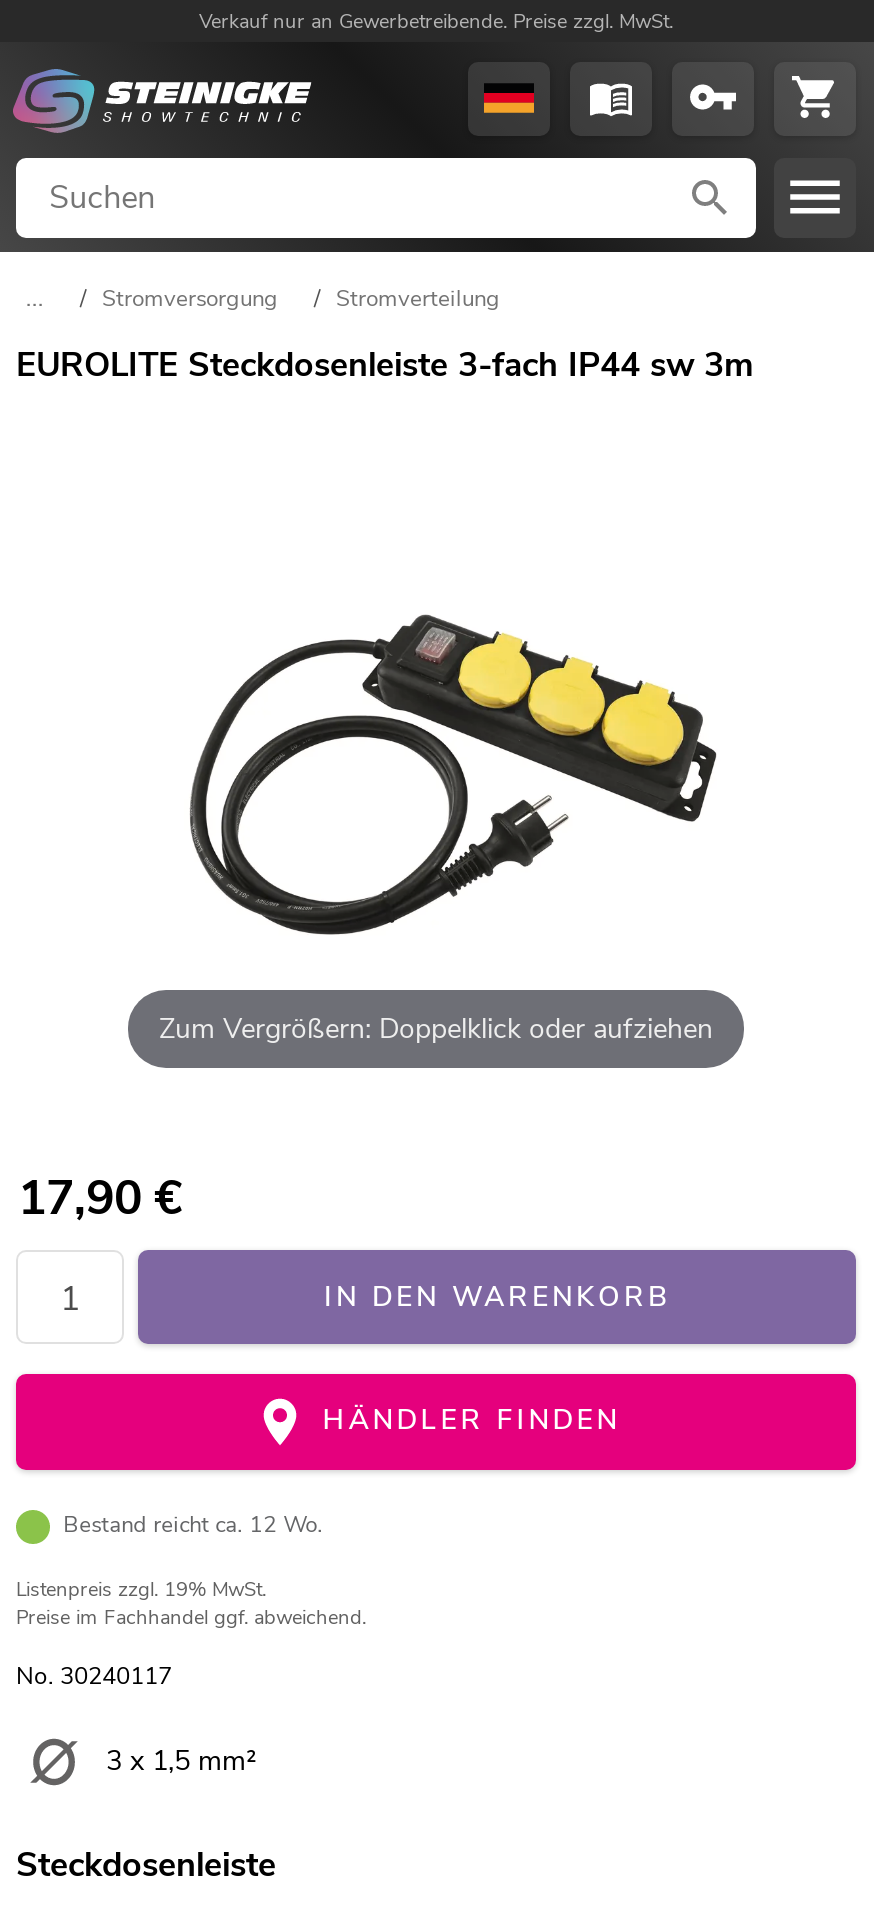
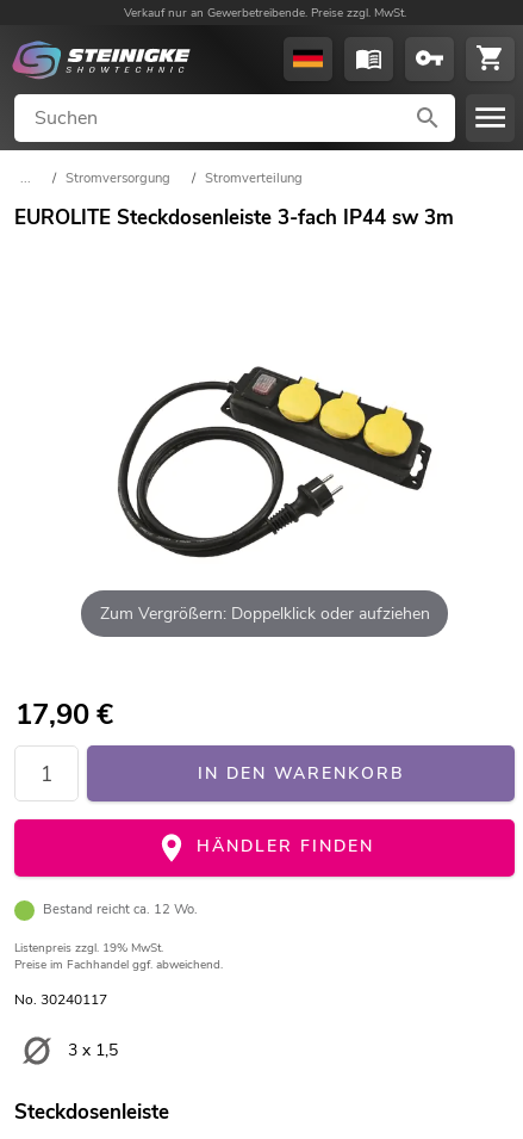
- 3 x 1,5 mm²
+ 3 x 1,5
